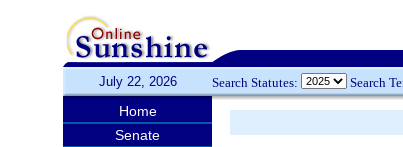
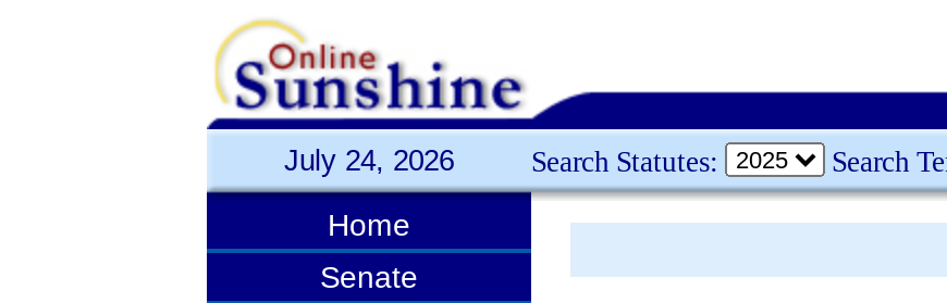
- July 22, 2026
+ July 24, 2026
